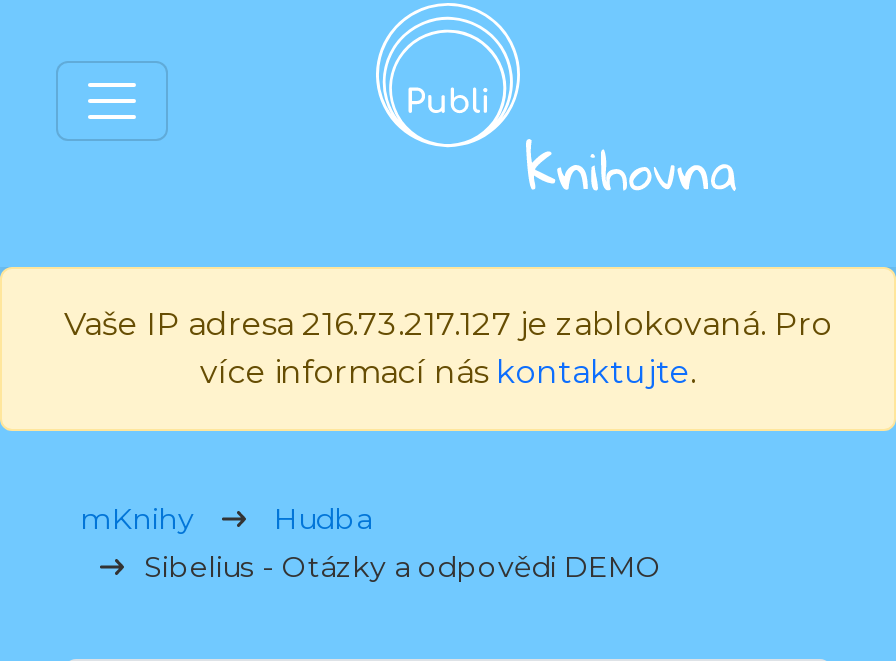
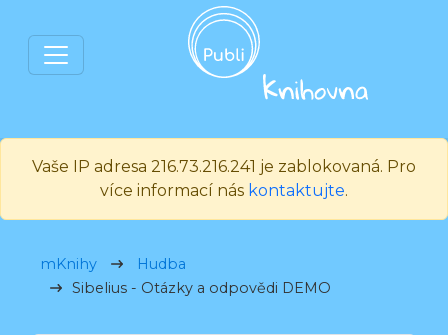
- Vaše IP adresa 216.73.217.127 je zablokovaná. Pro
+ Vaše IP adresa 216.73.216.241 je zablokovaná. Pro
